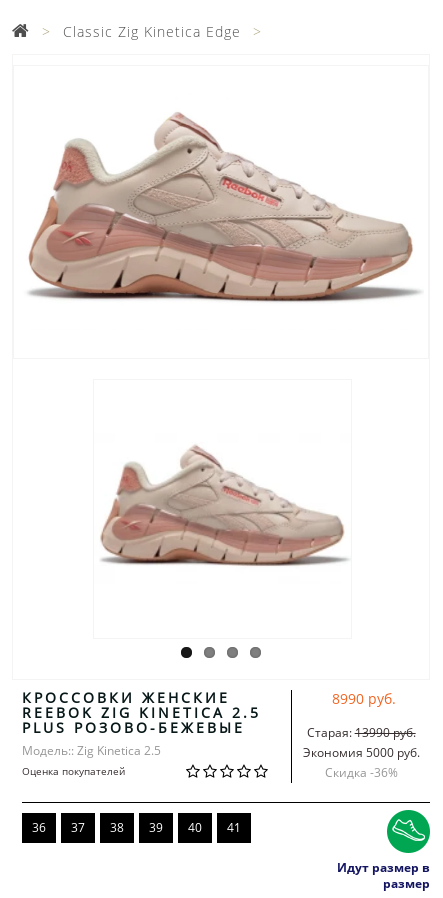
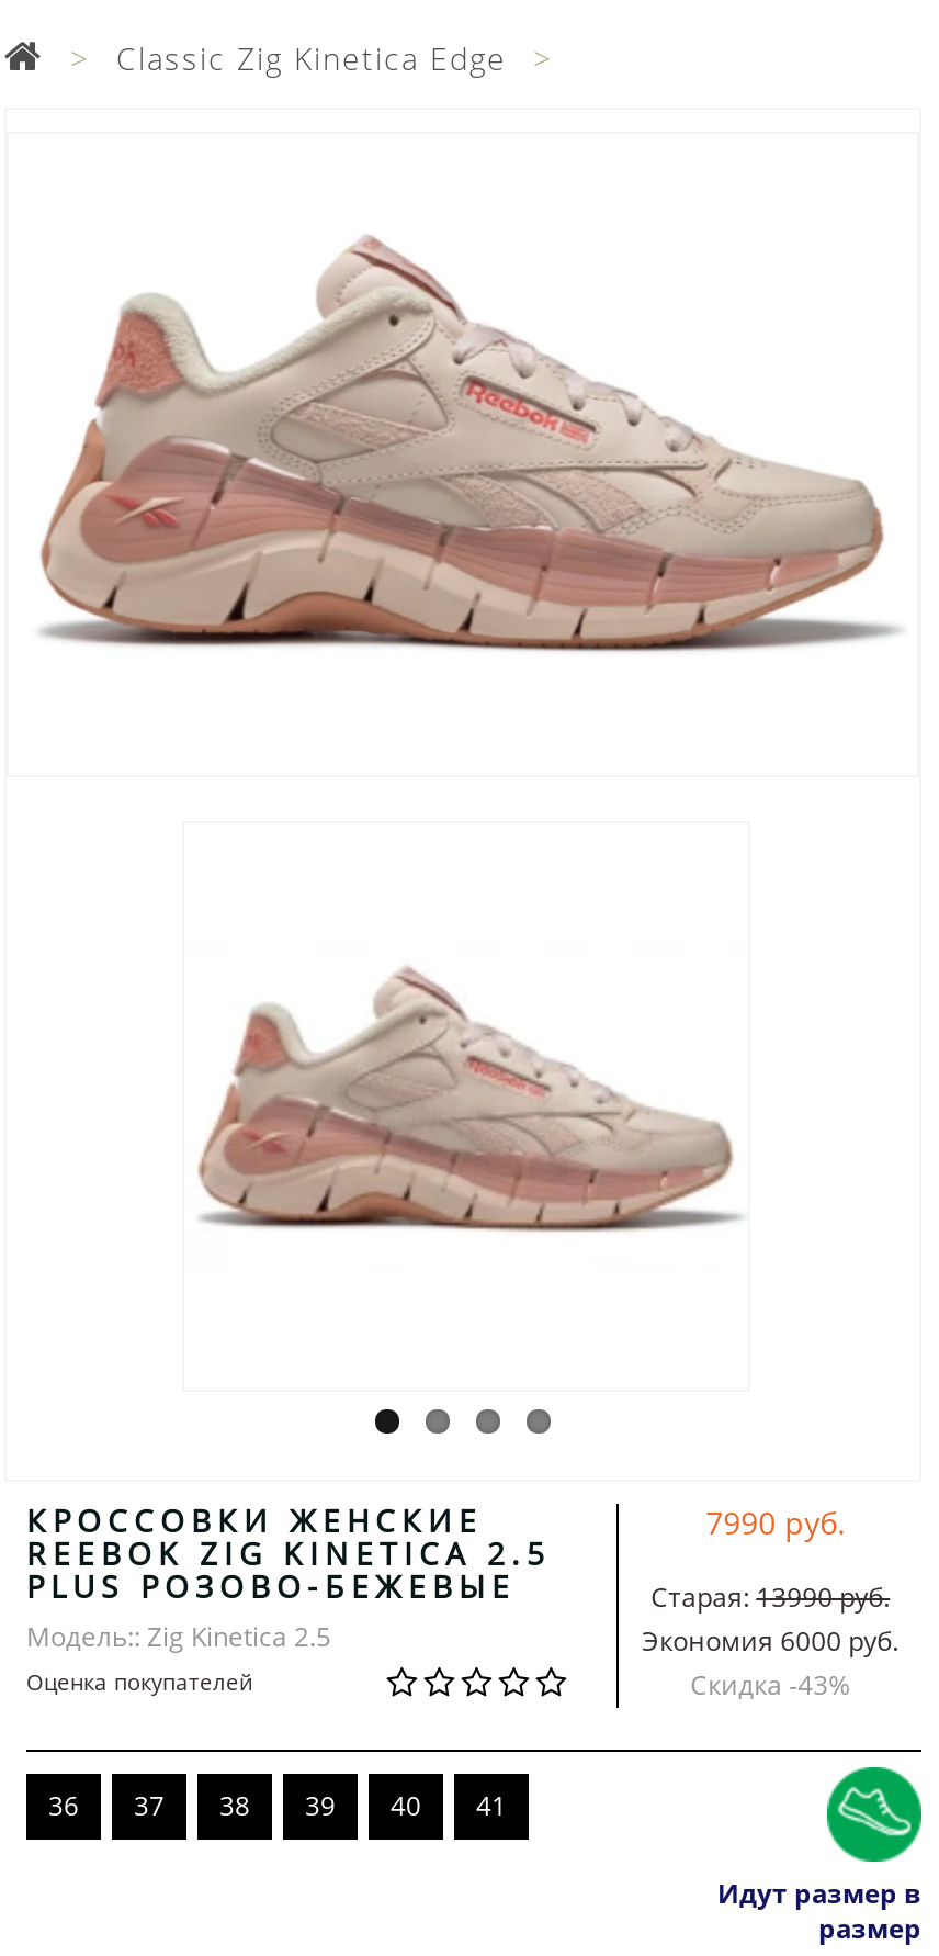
- 8990 руб.
+ 7990 руб.

- Экономия 5000 руб.
+ Экономия 6000 руб.

- Скидка - 36%
+ Скидка - 43%
